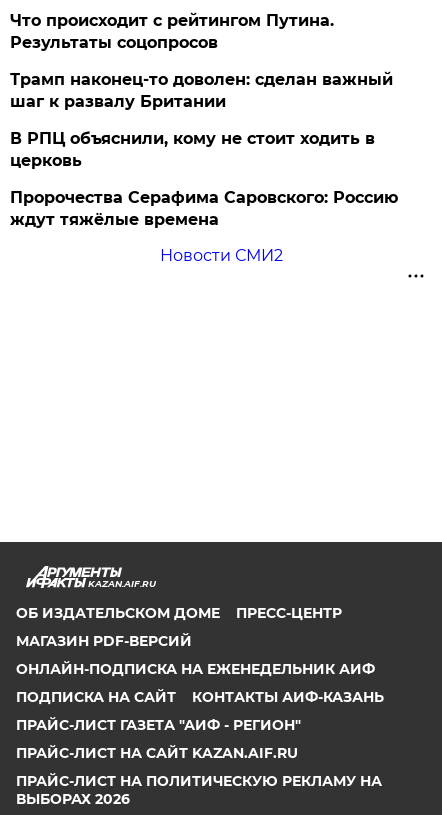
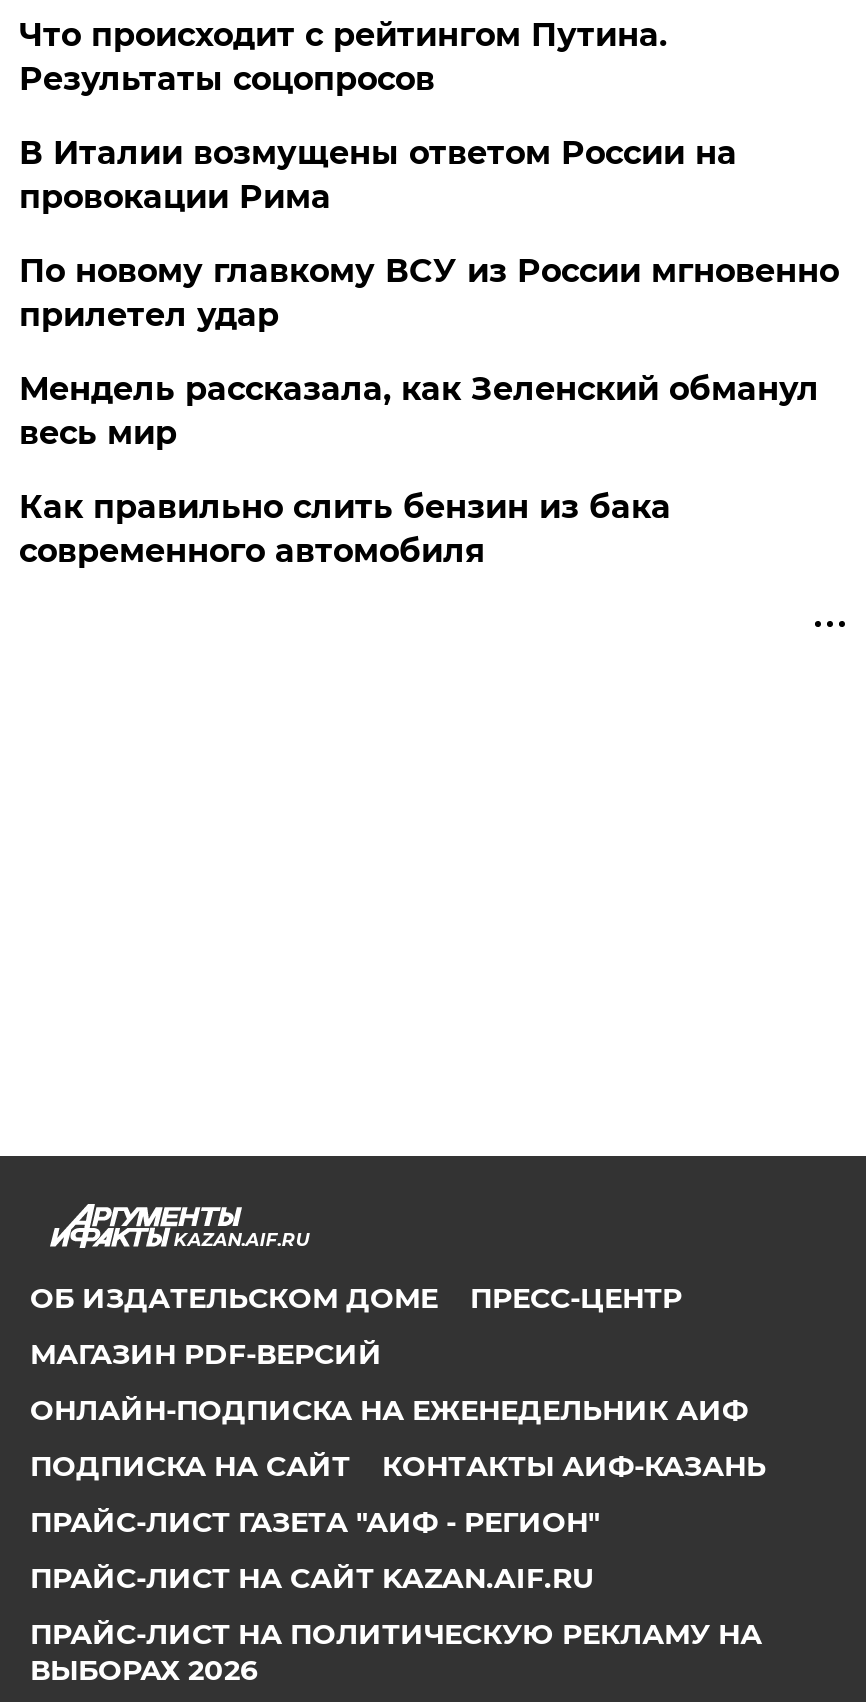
- Трамп наконец-то доволен: сделан важный
- шаг к развалу Британии
+ В Италии возмущены ответом России на
+ провокации Рима

- В РПЦ объяснили, кому не стоит ходить в
- церковь
+ По новому главкому ВСУ из России мгновенно
+ прилетел удар

- Пророчества Серафима Саровского: Россию
- ждут тяжёлые времена
+ Мендель рассказала, как Зеленский обманул
+ весь мир

- Новости СМИ2
+ Как правильно слить бензин из бака
+ современного автомобиля
